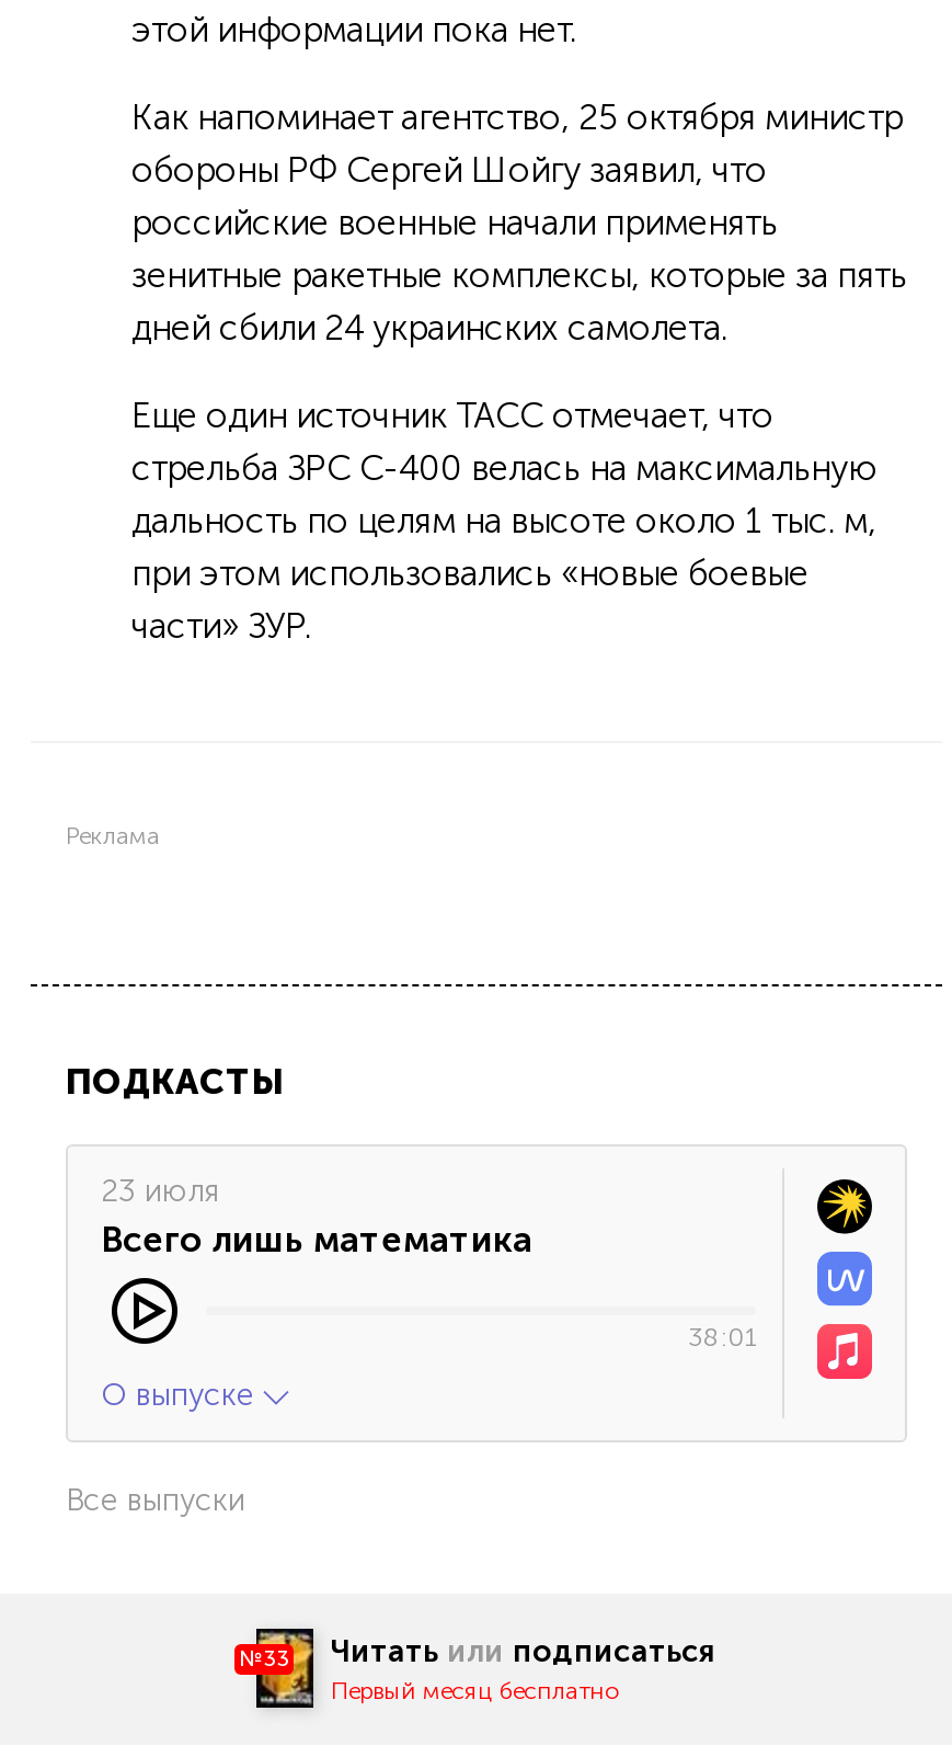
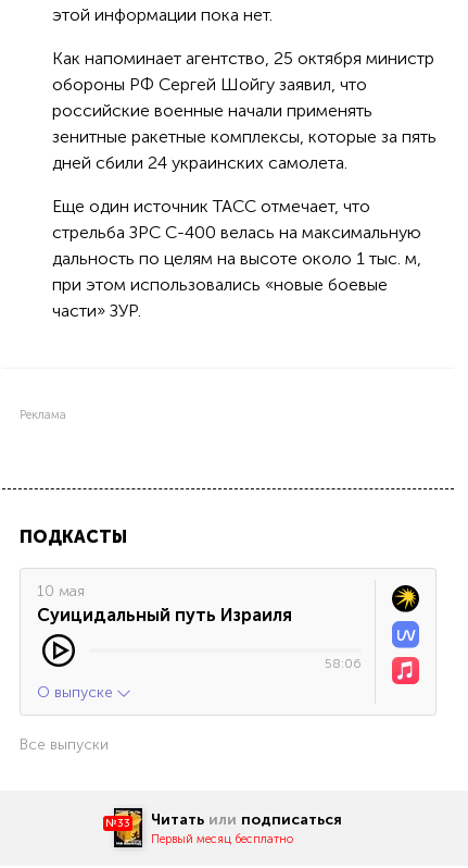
- 23 июля
- Всего лишь математика
+ 10 мая
+ Суицидальный путь Израиля

- 38:01
+ 58:06
